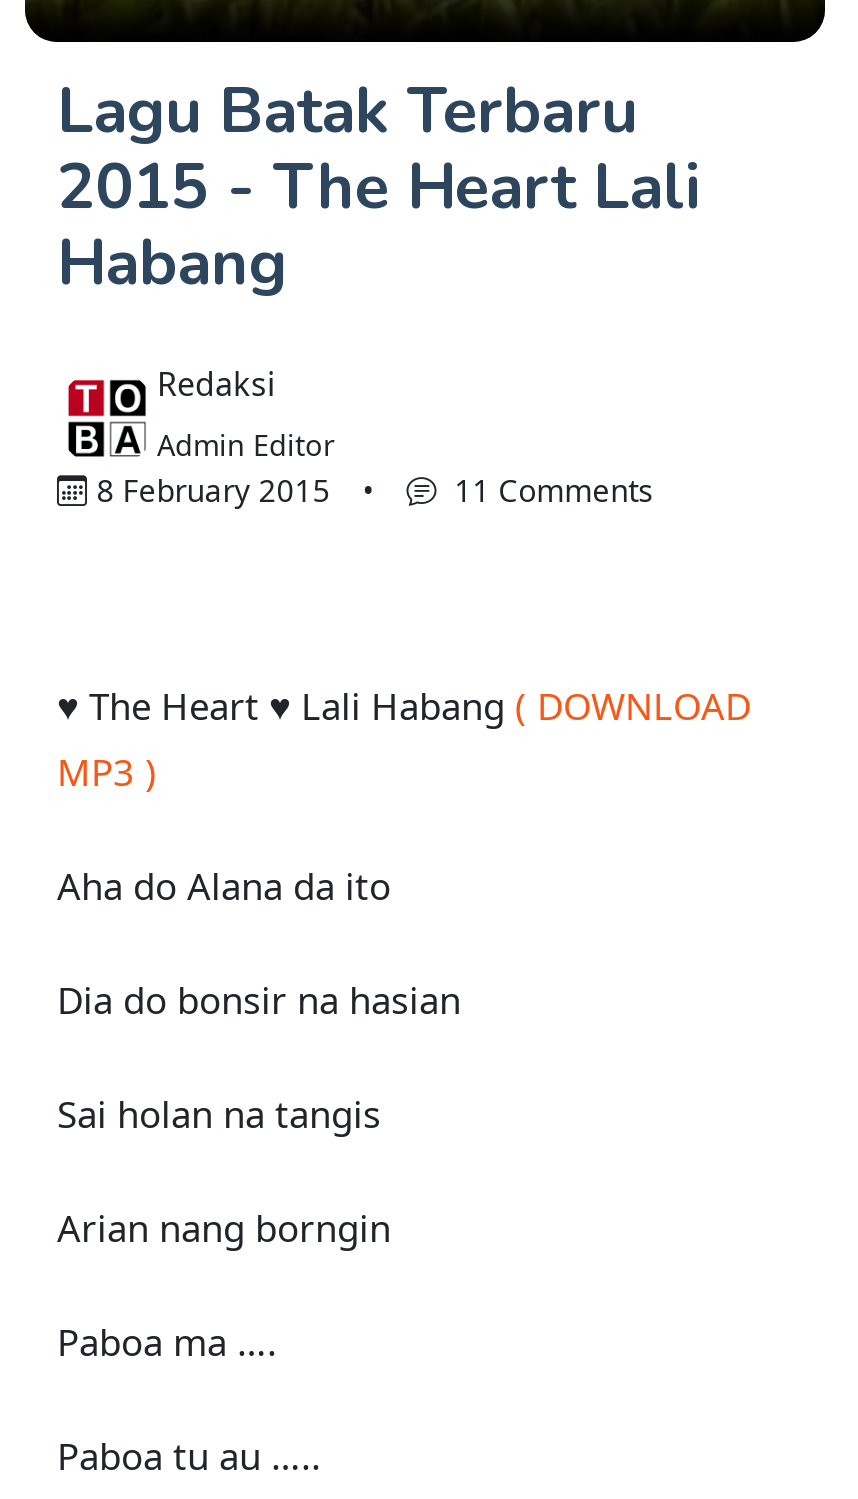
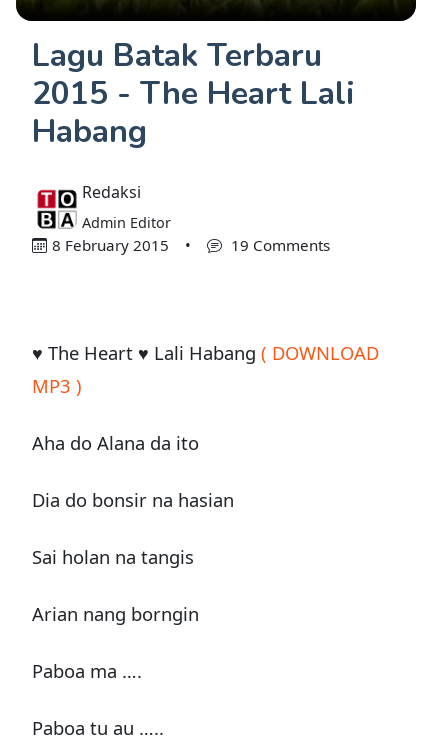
- 11 Comments
+ 19 Comments
